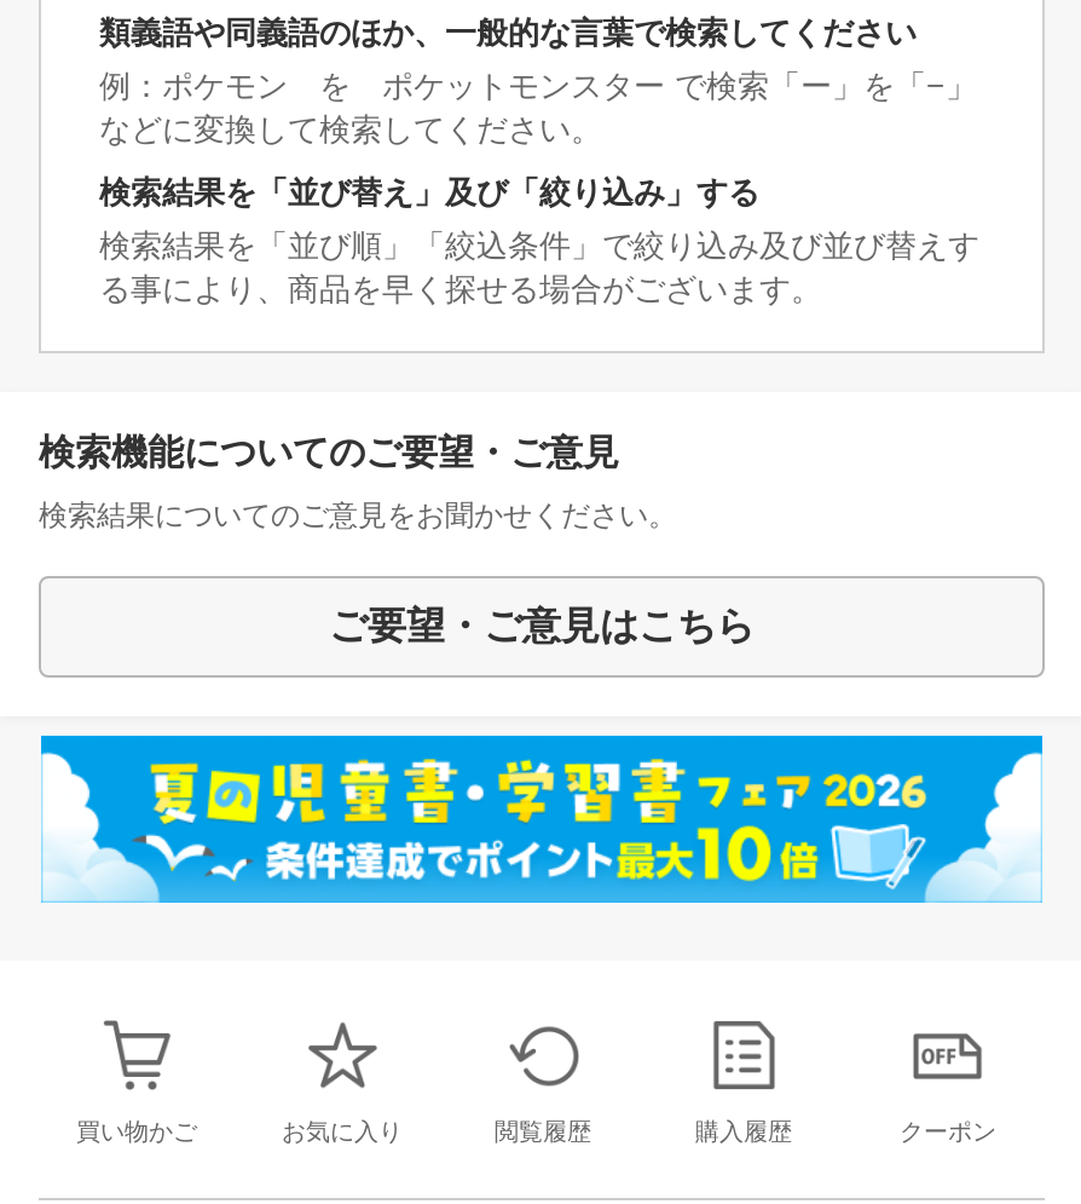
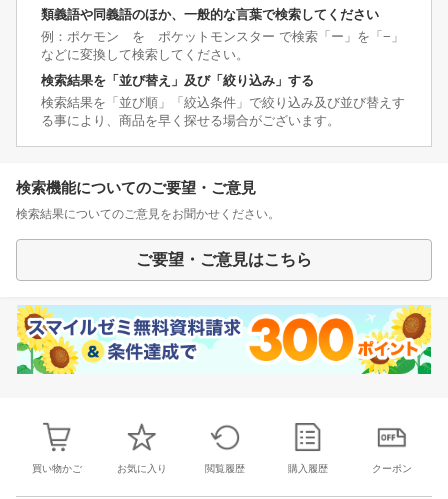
- [image]
+ [image]
